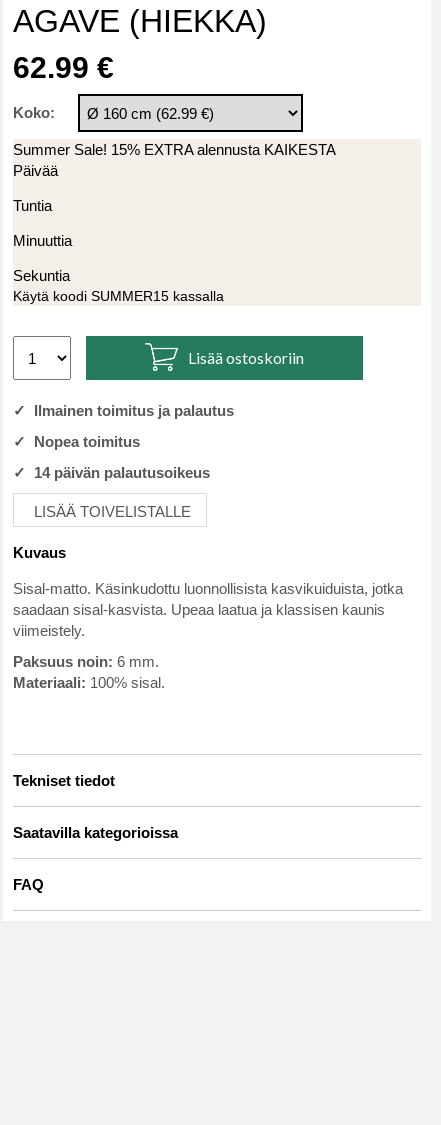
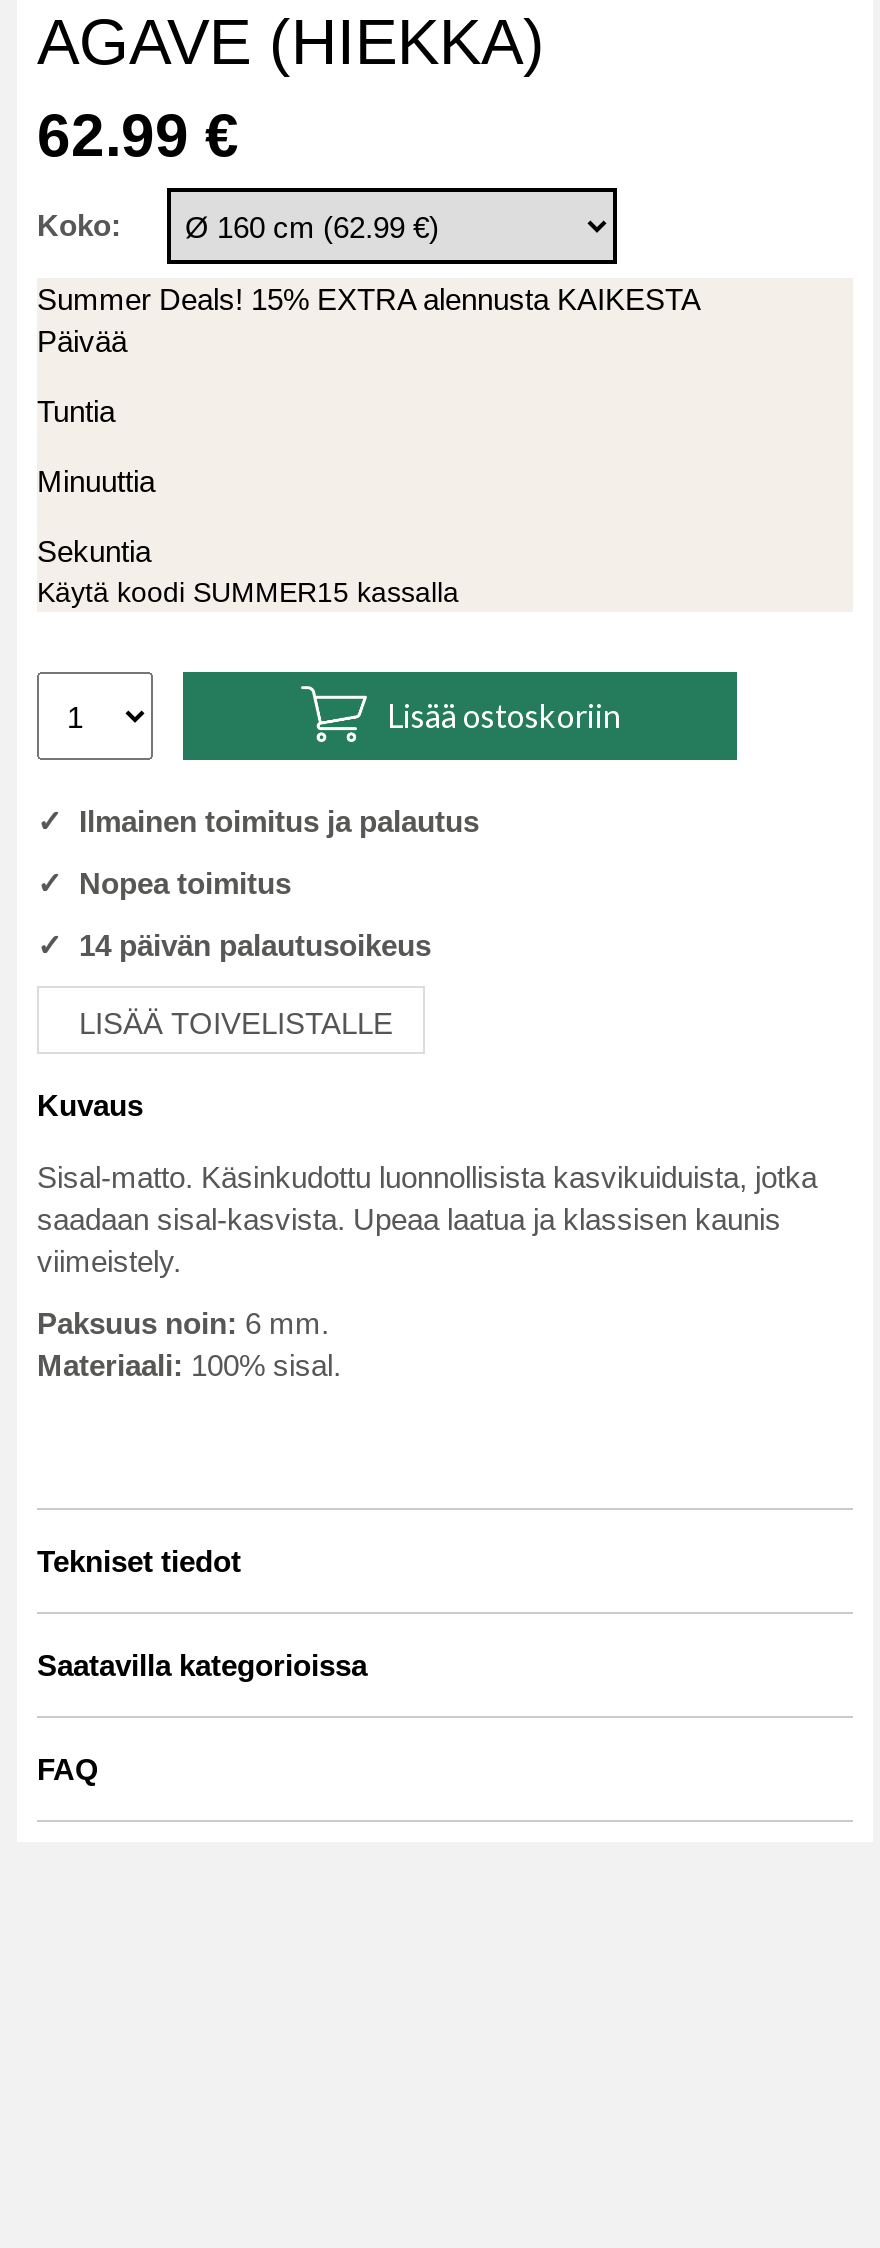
- Summer Sale! 15% EXTRA alennusta KAIKESTA
+ Summer Deals! 15% EXTRA alennusta KAIKESTA
